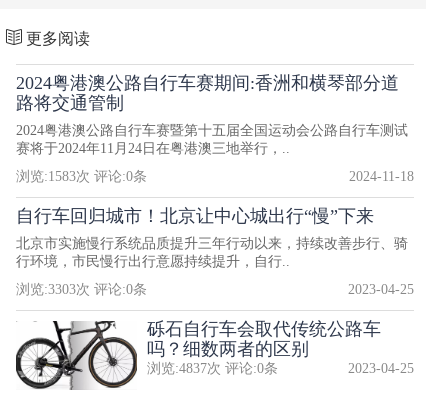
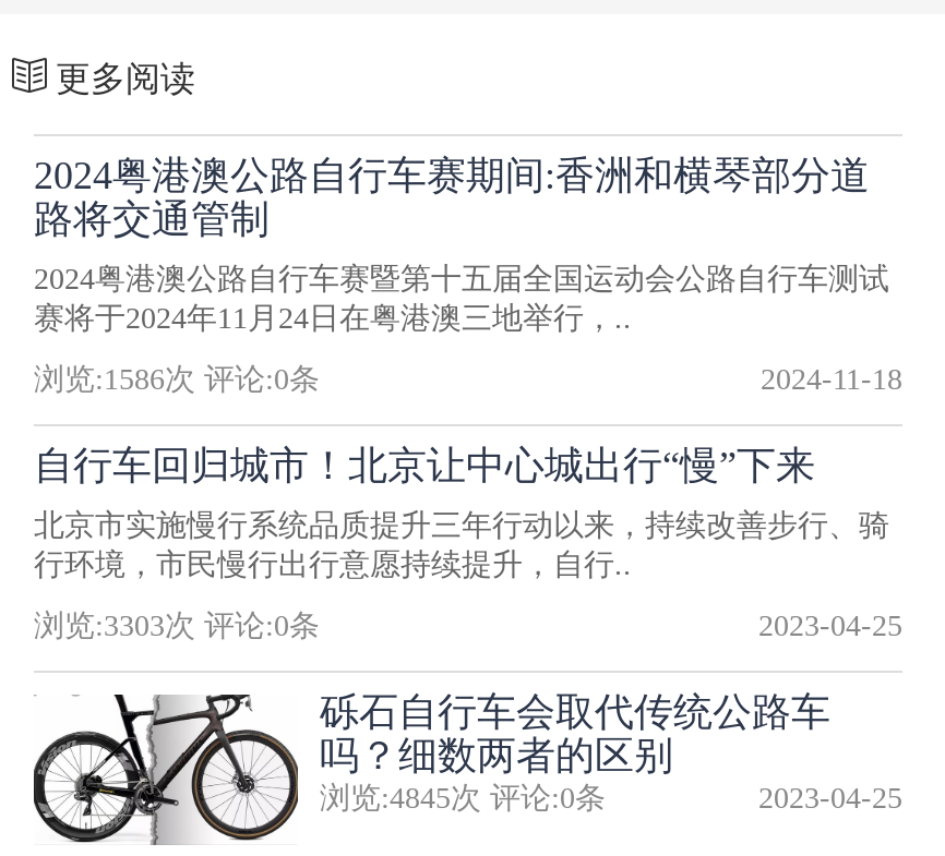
- 浏览:1583次 评论:0条
+ 浏览:1586次 评论:0条

- 浏览:4837次 评论:0条
+ 浏览:4845次 评论:0条
